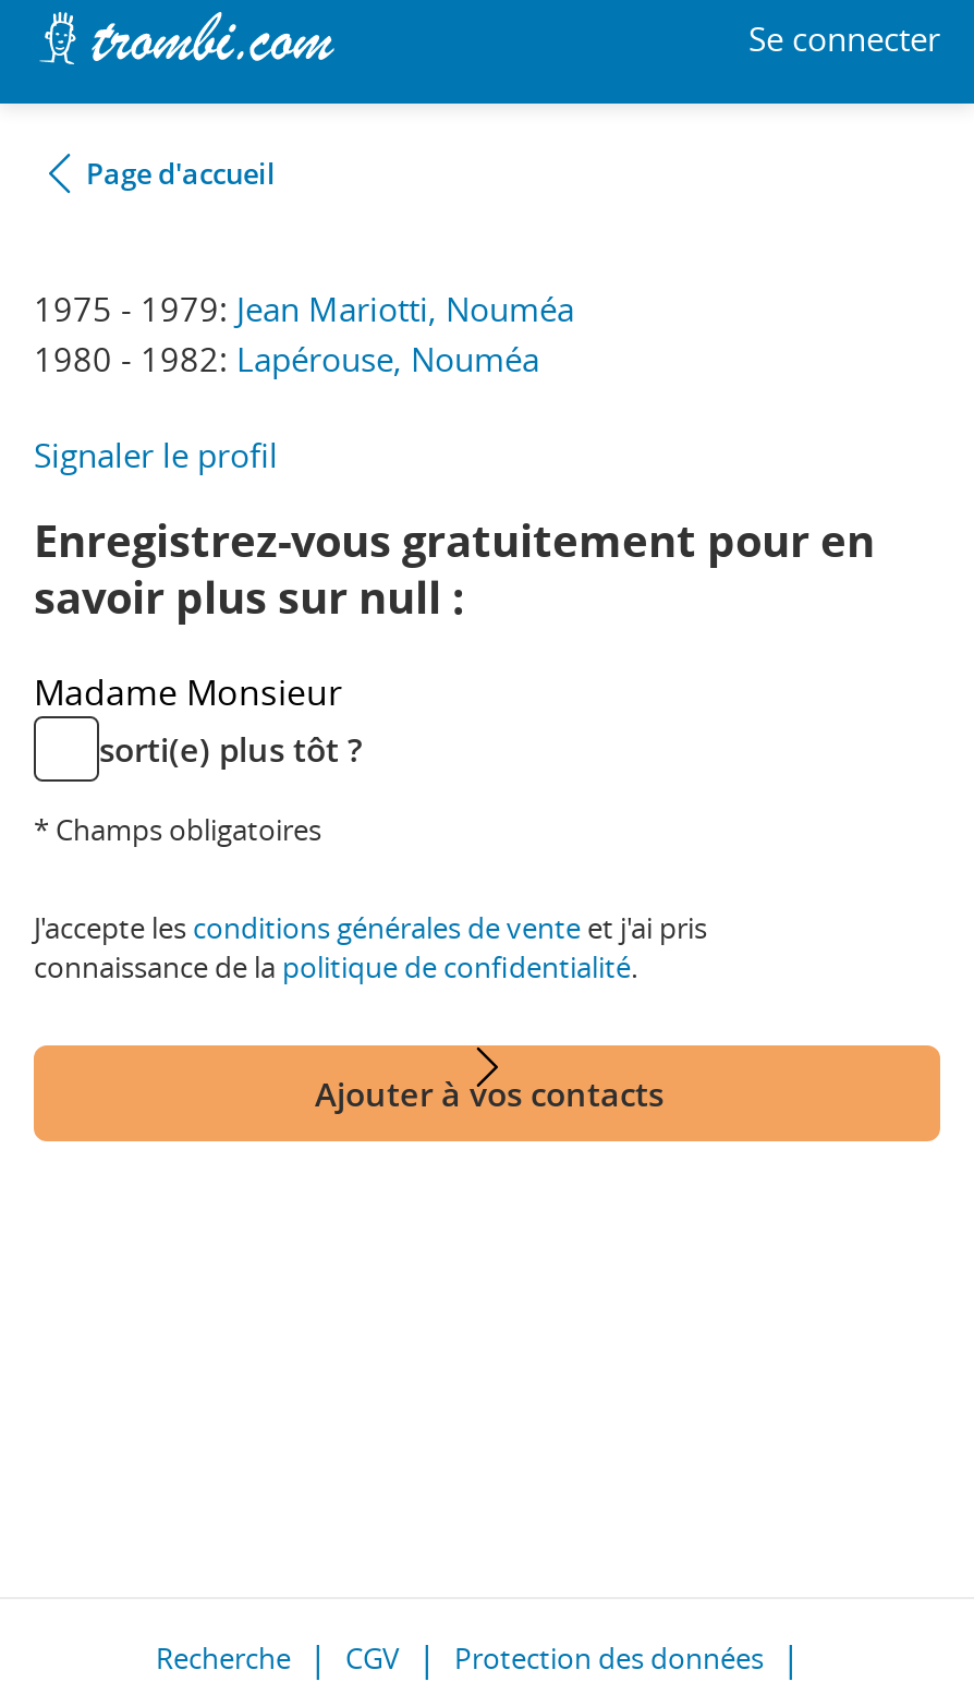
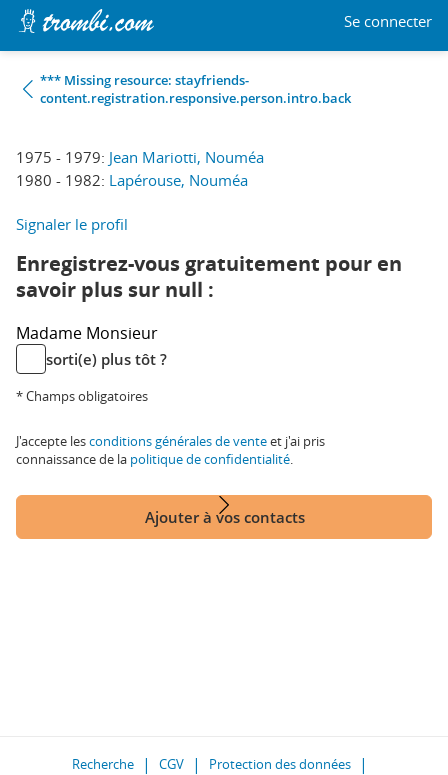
- Page d'accueil
+ *** Missing resource: stayfriends-
+ content.registration.responsive.person.intro.back
